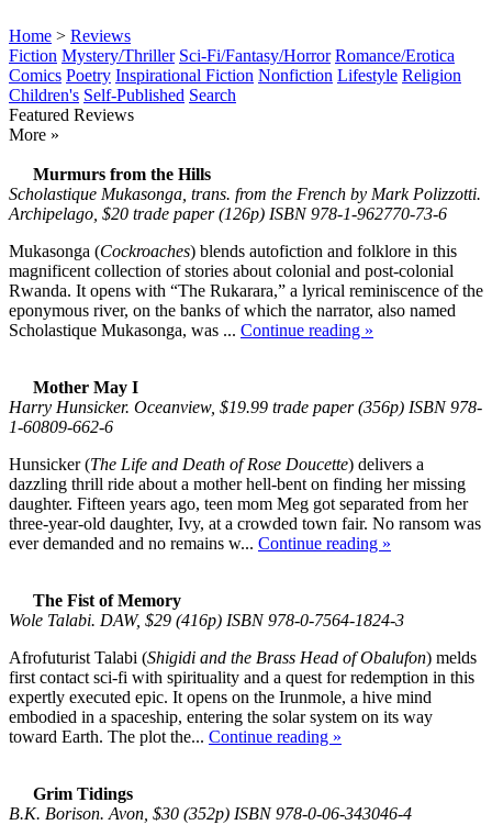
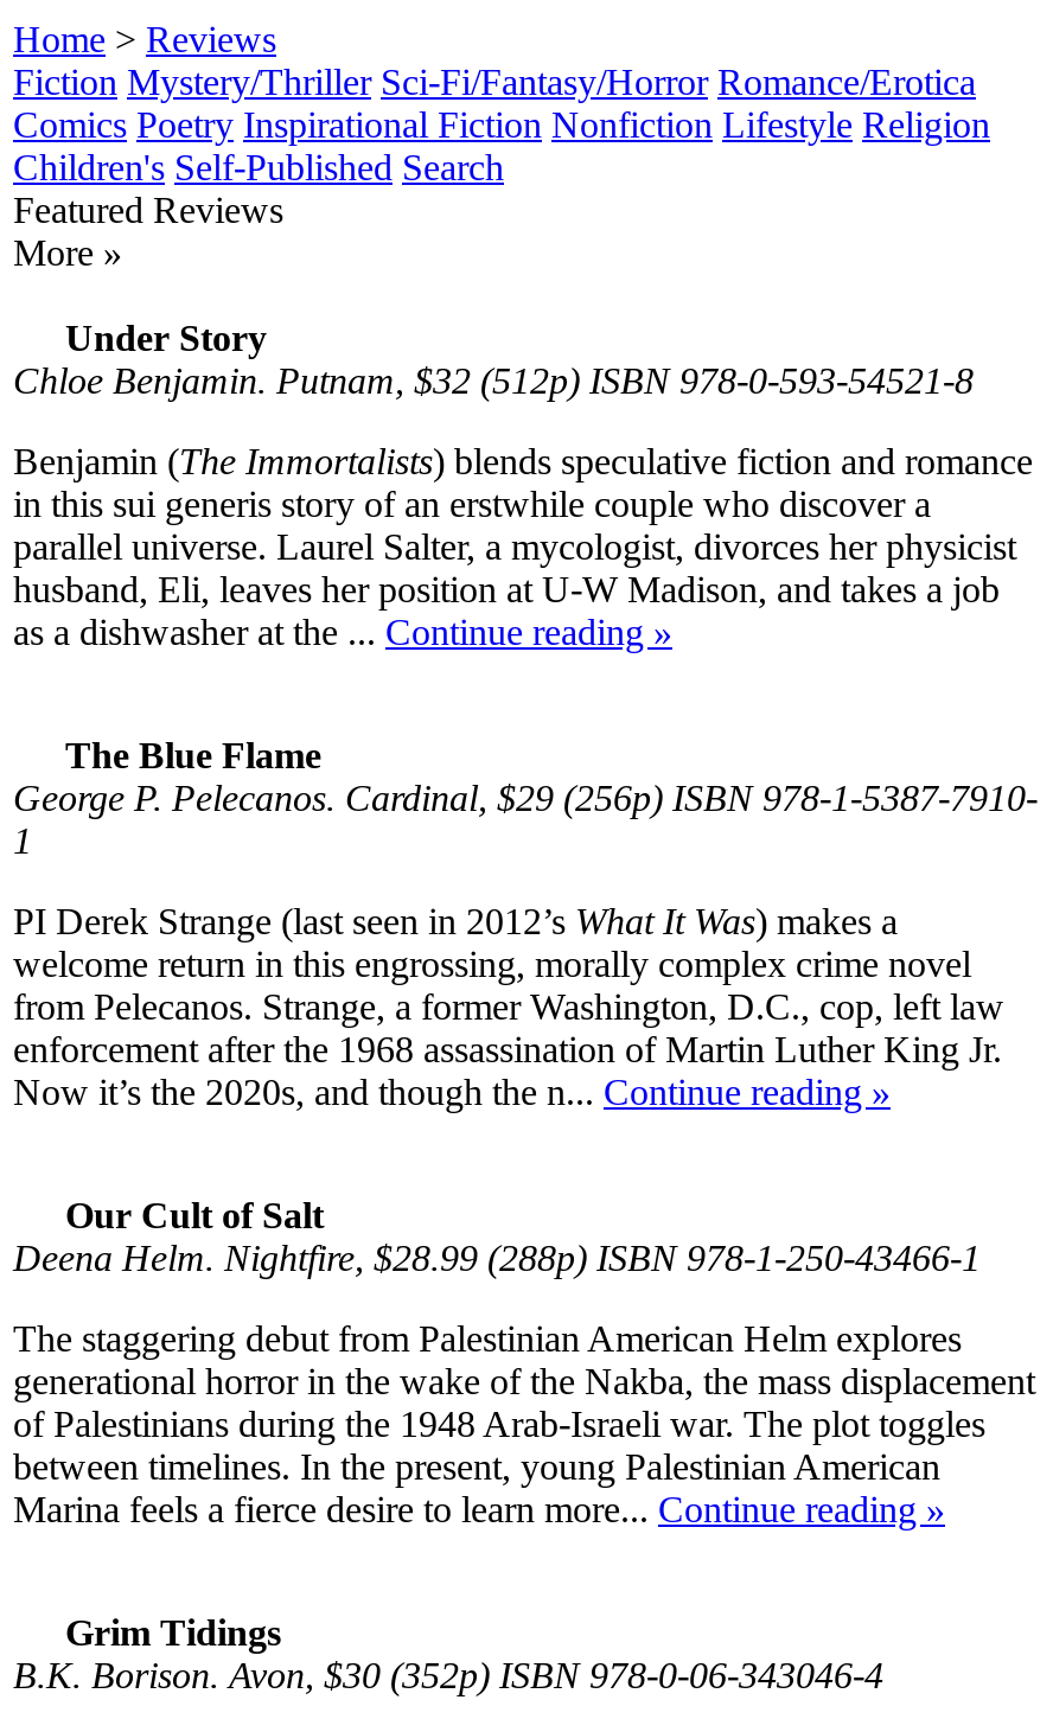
- Murmurs from the Hills
- Scholastique Mukasonga, trans. from the French by Mark Polizzotti.
- Archipelago, $20 trade paper (126p) ISBN 978-1-962770-73-6
+ Under Story
+ Chloe Benjamin. Putnam, $32 (512p) ISBN 978-0-593-54521-8

- Mukasonga (Cockroaches) blends autofiction and folklore in this
- magnificent collection of stories about colonial and post-colonial
- Rwanda. It opens with “The Rukarara,” a lyrical reminiscence of the
- eponymous river, on the banks of which the narrator, also named
- Scholastique Mukasonga, was ...Continue reading »
+ Benjamin (The Immortalists) blends speculative fiction and romance
+ in this sui generis story of an erstwhile couple who discover a
+ parallel universe. Laurel Salter, a mycologist, divorces her physicist
+ husband, Eli, leaves her position at U-W Madison, and takes a job
+ as a dishwasher at the ...Continue reading »

- Mother May I
- Harry Hunsicker. Oceanview, $19.99 trade paper (356p) ISBN 978-
- 1-60809-662-6
+ The Blue Flame
+ George P. Pelecanos. Cardinal, $29 (256p) ISBN 978-1-5387-7910-
+ 1

- Hunsicker (The Life and Death of Rose Doucette) delivers a
- dazzling thrill ride about a mother hell-bent on finding her missing
- daughter. Fifteen years ago, teen mom Meg got separated from her
- three-year-old daughter, Ivy, at a crowded town fair. No ransom was
- ever demanded and no remains w... Continue reading »
+ PI Derek Strange (last seen in 2012’s What It Was) makes a
+ welcome return in this engrossing, morally complex crime novel
+ from Pelecanos. Strange, a former Washington, D.C., cop, left law
+ enforcement after the 1968 assassination of Martin Luther King Jr.
+ Now it’s the 2020s, and though the n... Continue reading »

- The Fist of Memory
- Wole Talabi. DAW, $29 (416p) ISBN 978-0-7564-1824-3
+ Our Cult of Salt
+ Deena Helm. Nightfire, $28.99 (288p) ISBN 978-1-250-43466-1

- Afrofuturist Talabi (Shigidi and the Brass Head of Obalufon) melds
- first contact sci-fi with spirituality and a quest for redemption in this
- expertly executed epic. It opens on the Irunmole, a hive mind
- embodied in a spaceship, entering the solar system on its way
- toward Earth. The plot the... Continue reading »
+ The staggering debut from Palestinian American Helm explores
+ generational horror in the wake of the Nakba, the mass displacement
+ of Palestinians during the 1948 Arab-Israeli war. The plot toggles
+ between timelines. In the present, young Palestinian American
+ Marina feels a fierce desire to learn more... Continue reading »
